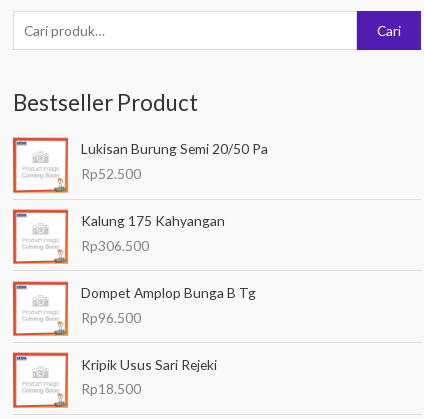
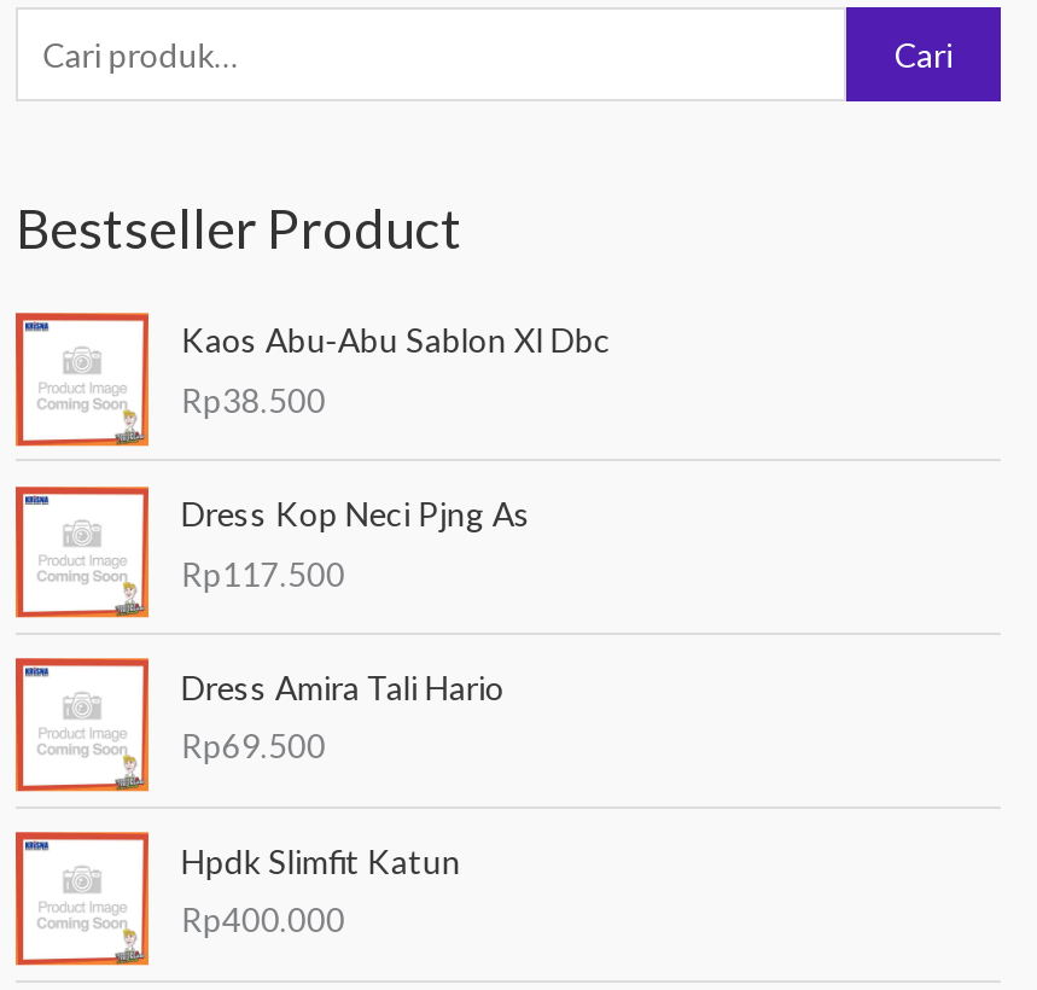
- Lukisan Burung Semi 20/50 Pa
- Rp52.500
+ Kaos Abu-Abu Sablon Xl Dbc
+ Rp38.500

- Kalung 175 Kahyangan
- Rp306.500
+ Dress Kop Neci Pjng As
+ Rp117.500

- Dompet Amplop Bunga B Tg
- Rp96.500
+ Dress Amira Tali Hario
+ Rp69.500

- Kripik Usus Sari Rejeki
- Rp18.500
+ Hpdk Slimfit Katun
+ Rp400.000
